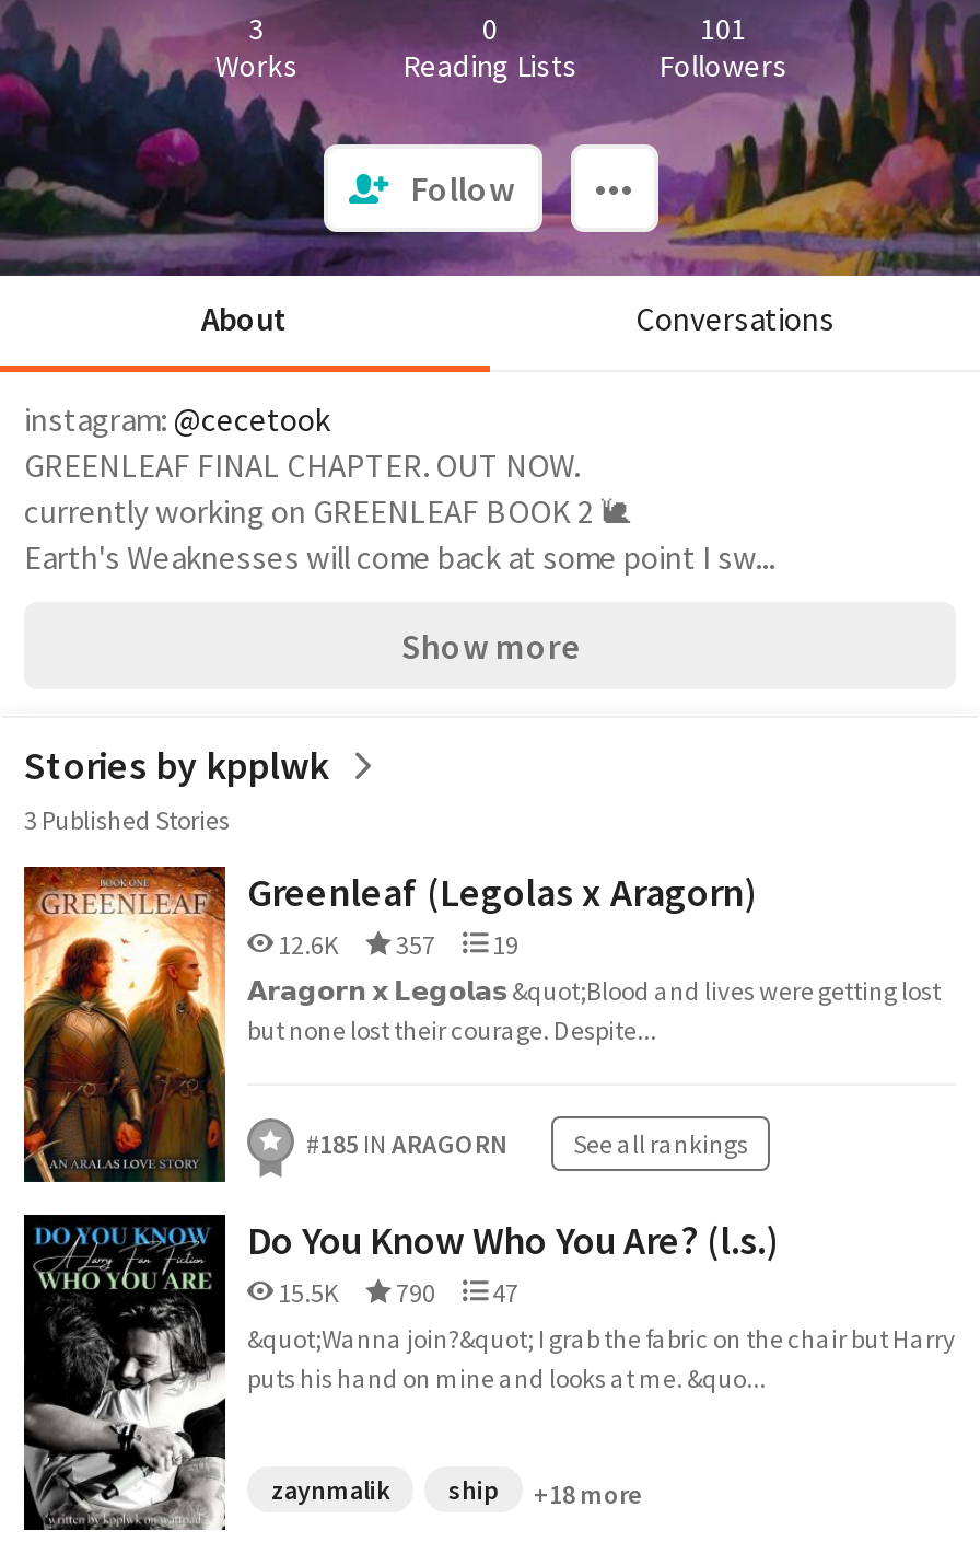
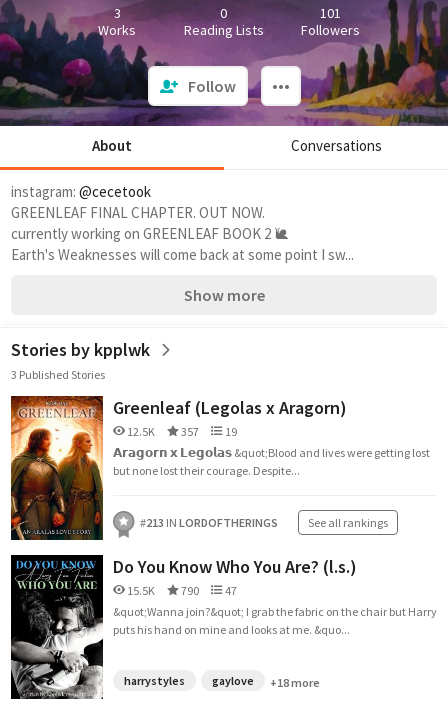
- 12.6K 357 19
+ 12.5K 357 19

- #185 IN ARAGORN
+ #213 IN LORDOFTHERINGS

- zaynmalik
- ship
+ harrystyles
+ gaylove
